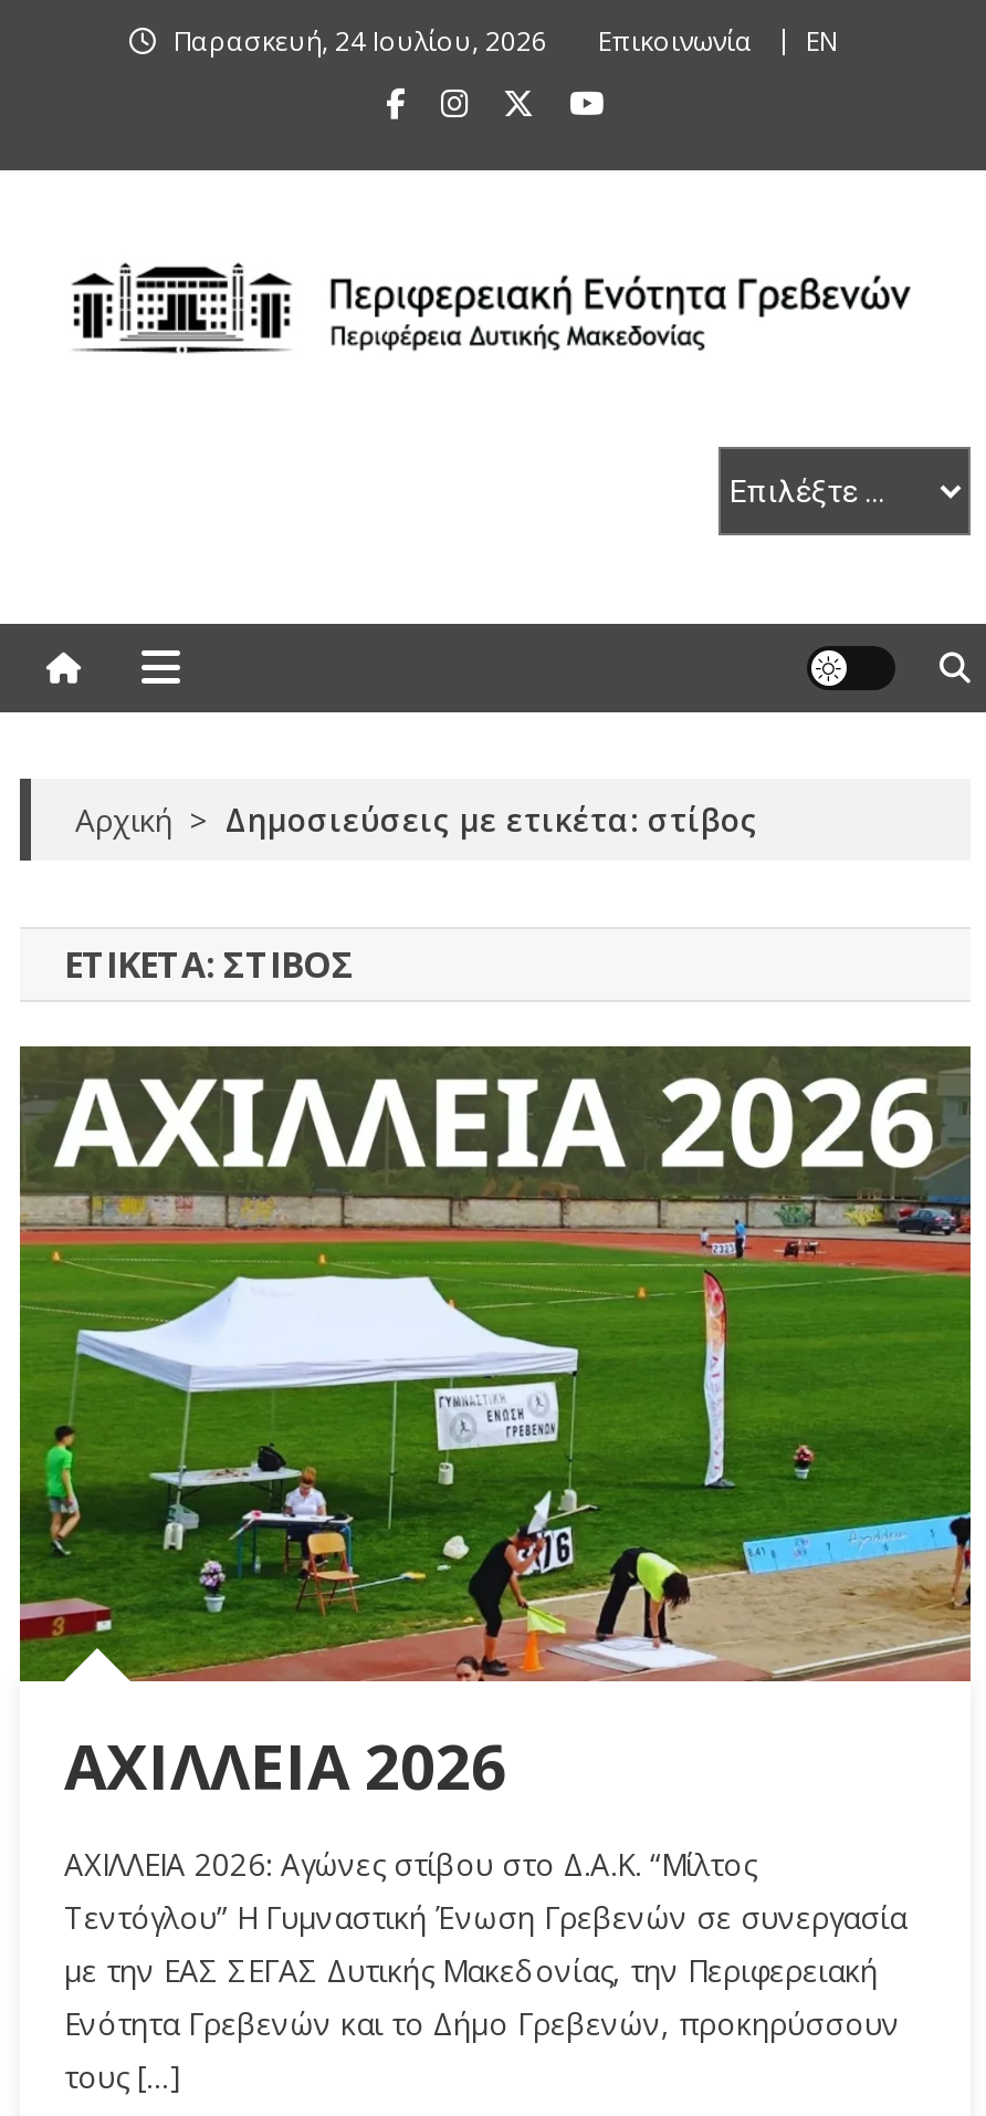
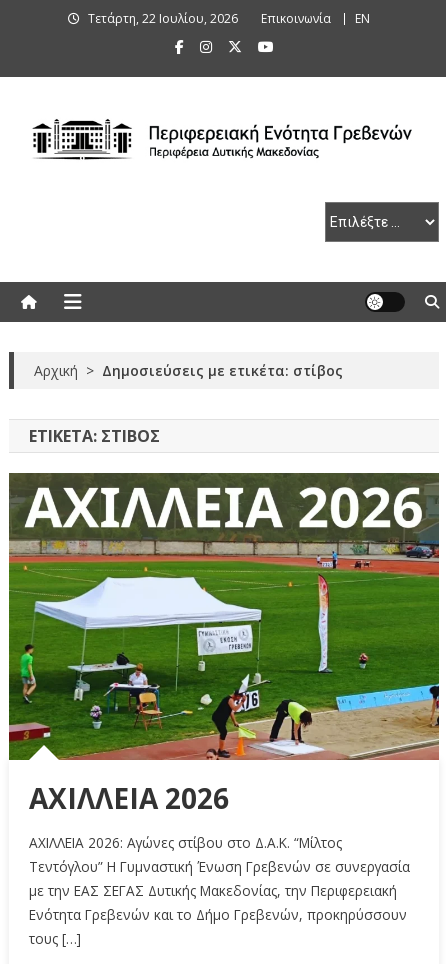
- Παρασκευή, 24 Ιουλίου, 2026
+ Τετάρτη, 22 Ιουλίου, 2026
